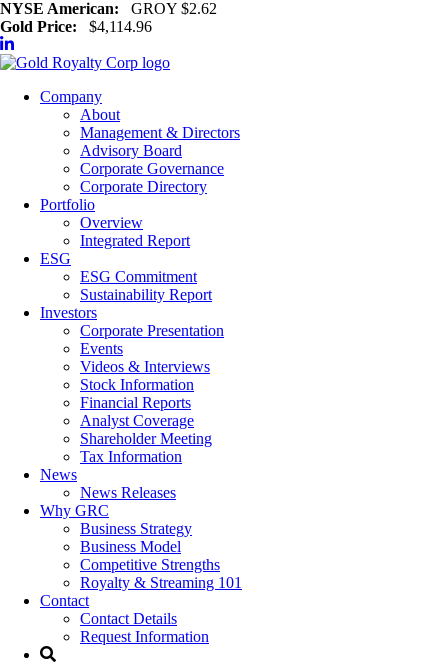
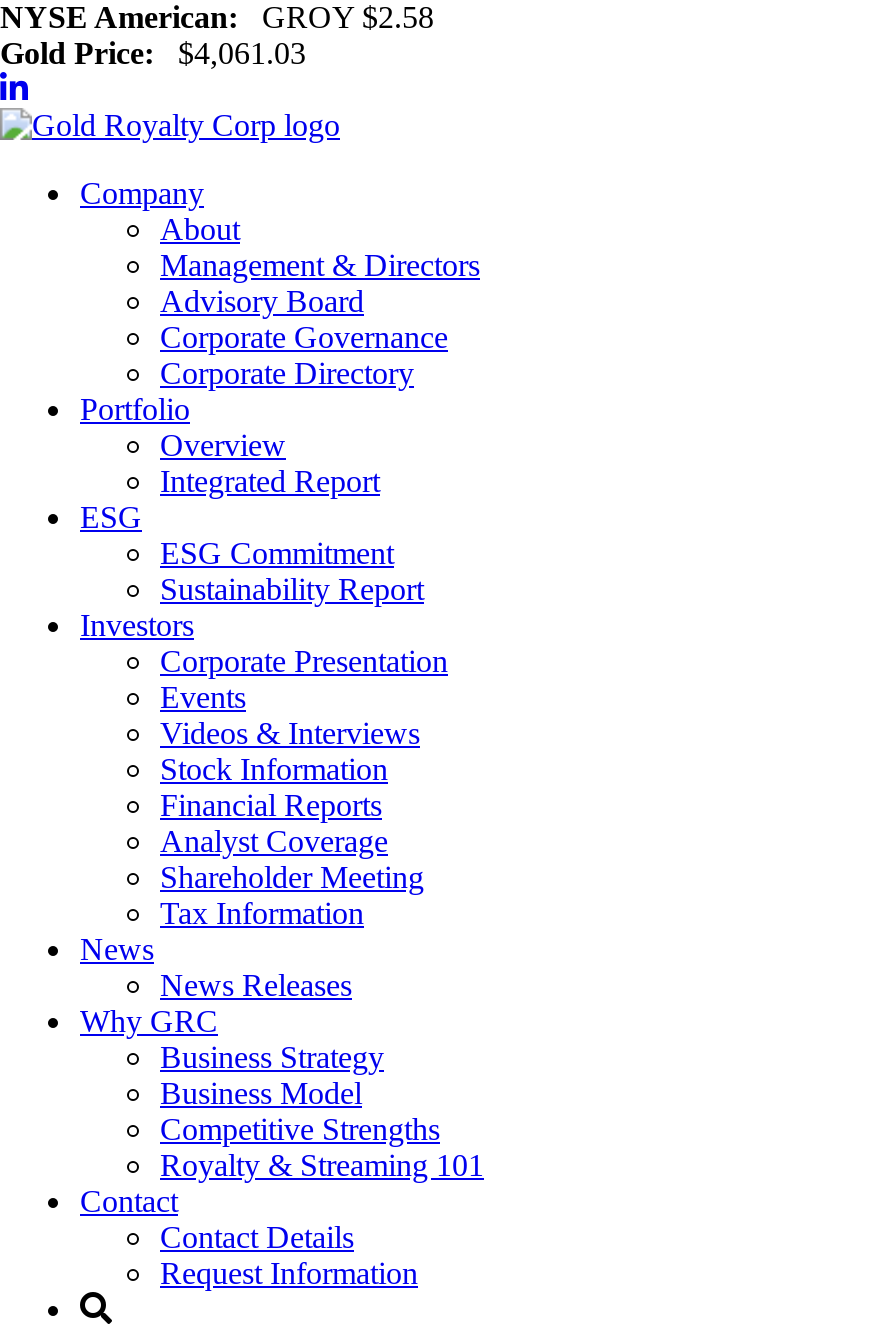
- NYSE American: GROY $2.62
+ NYSE American: GROY $2.58

- Gold Price: $4,114.96
+ Gold Price: $4,061.03
